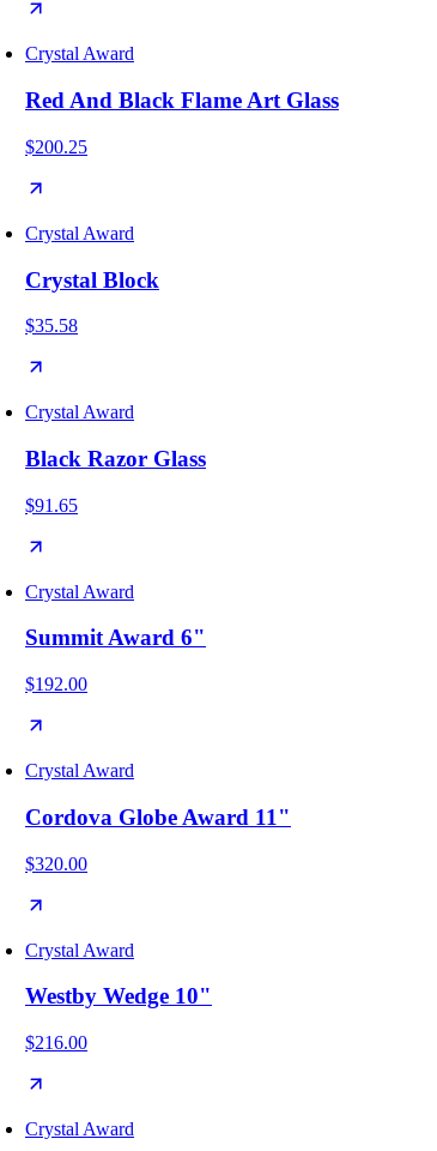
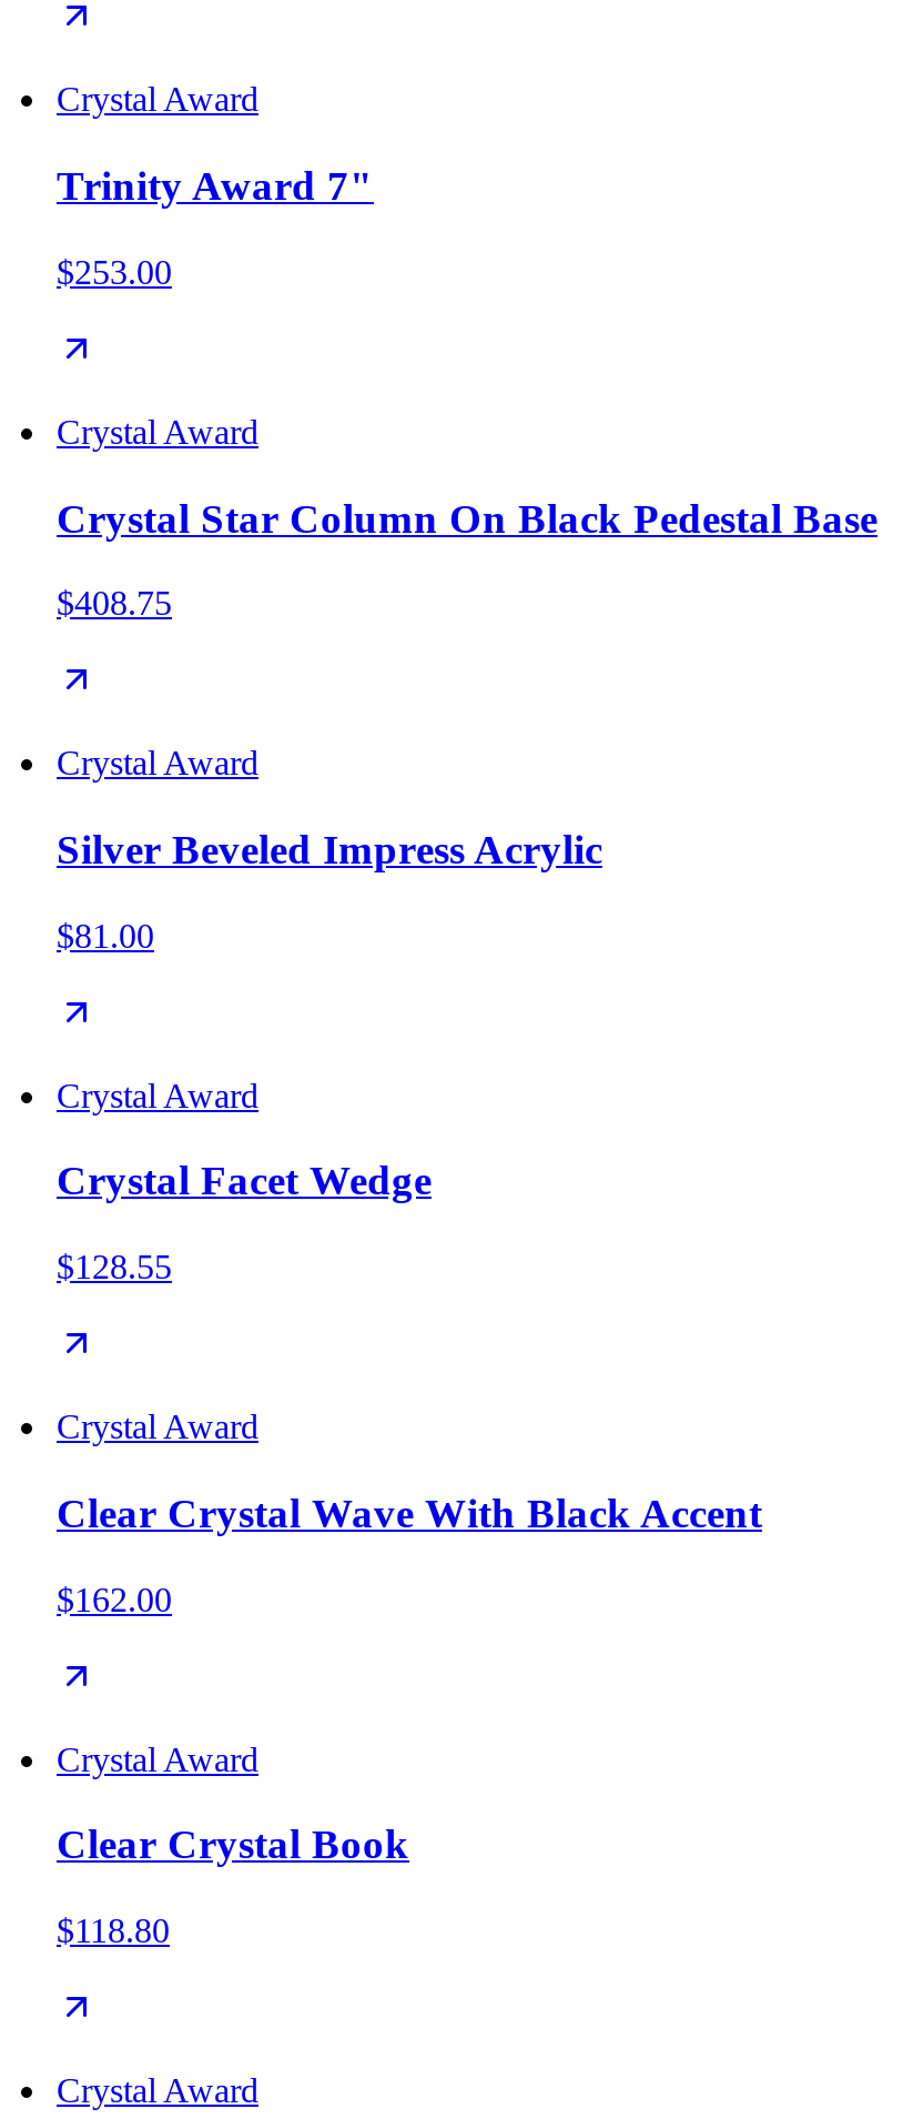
- Red And Black Flame Art Glass
+ Trinity Award 7"

- $200.25
+ $253.00

- Crystal Block
+ Crystal Star Column On Black Pedestal Base

- $35.58
+ $408.75

- Black Razor Glass
+ Silver Beveled Impress Acrylic

- $91.65
+ $81.00

- Summit Award 6"
+ Crystal Facet Wedge

- $192.00
+ $128.55

- Cordova Globe Award 11"
+ Clear Crystal Wave With Black Accent

- $320.00
+ $162.00

- Westby Wedge 10"
+ Clear Crystal Book

- $216.00
+ $118.80
